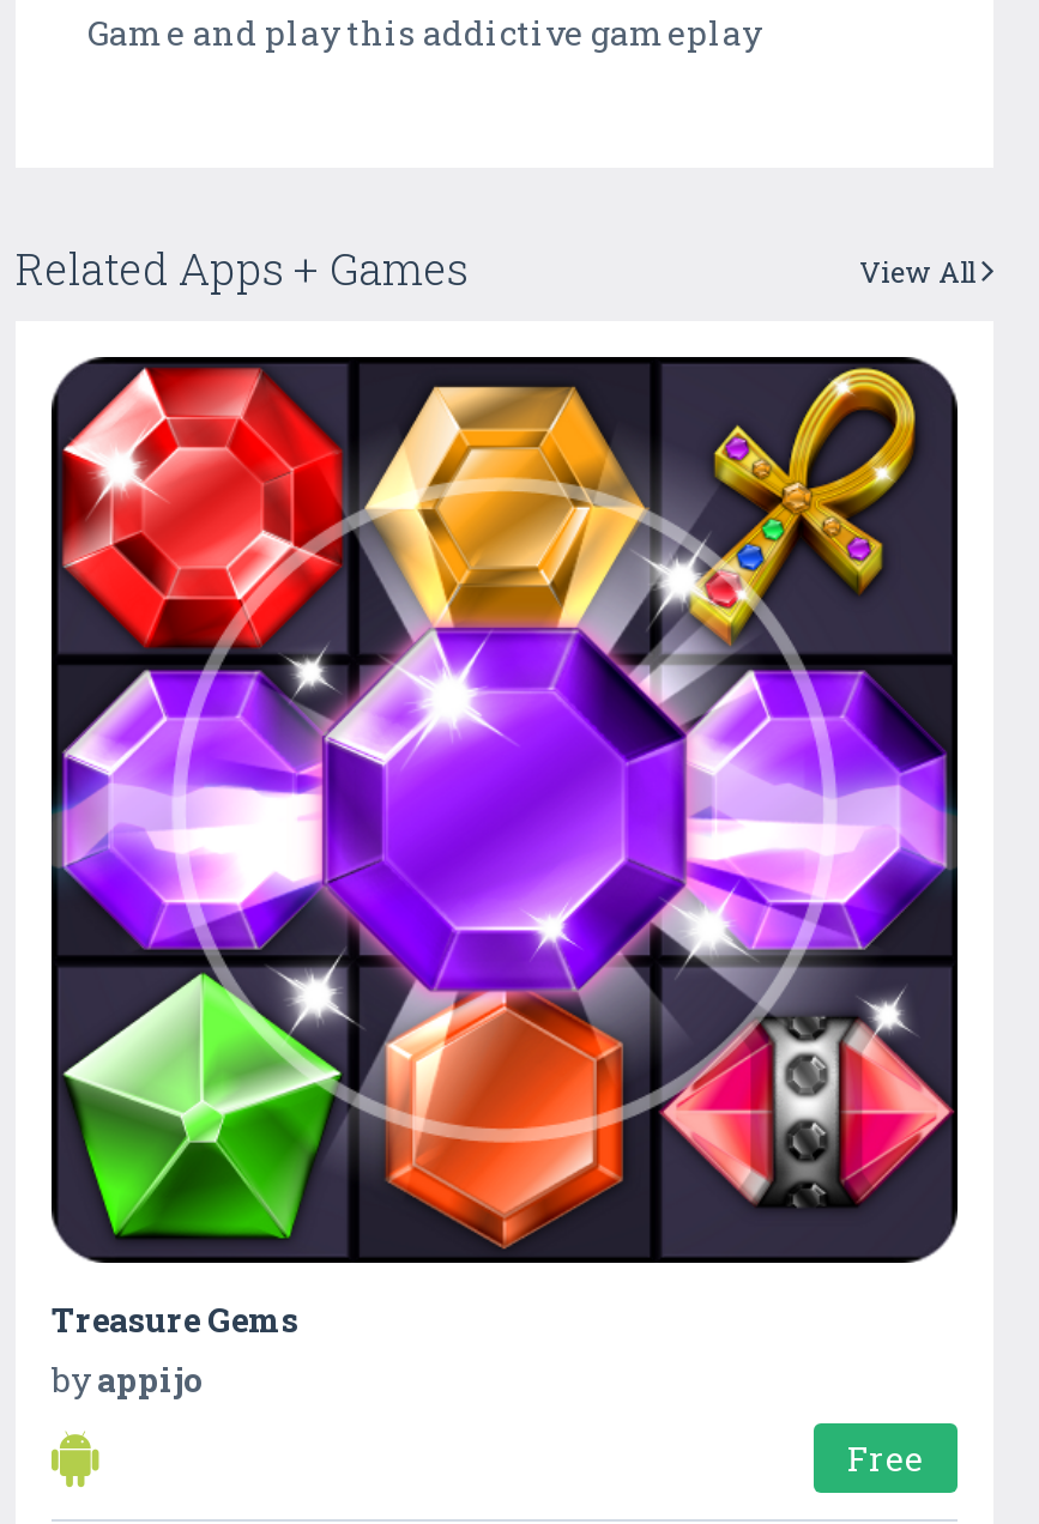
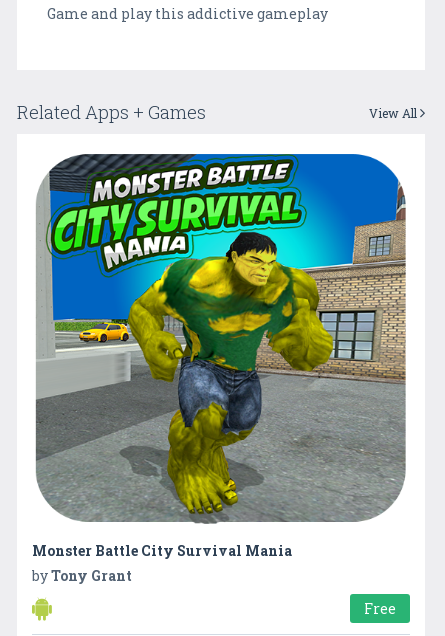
- [image]
- Treasure Gems
- byappijo
+ [image]
+ Monster Battle City Survival Mania
+ byTony Grant
